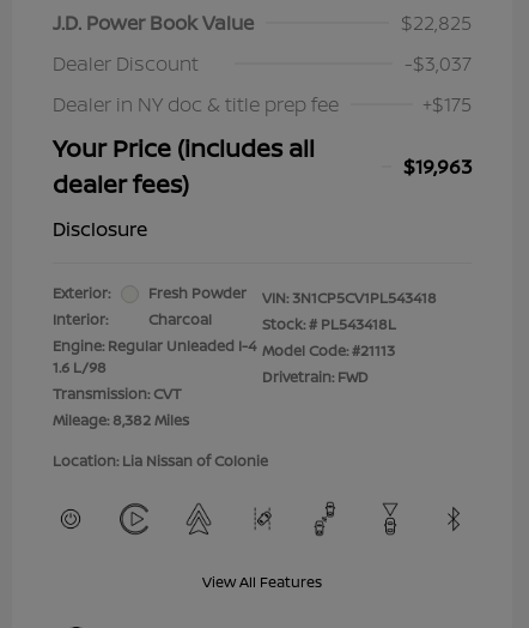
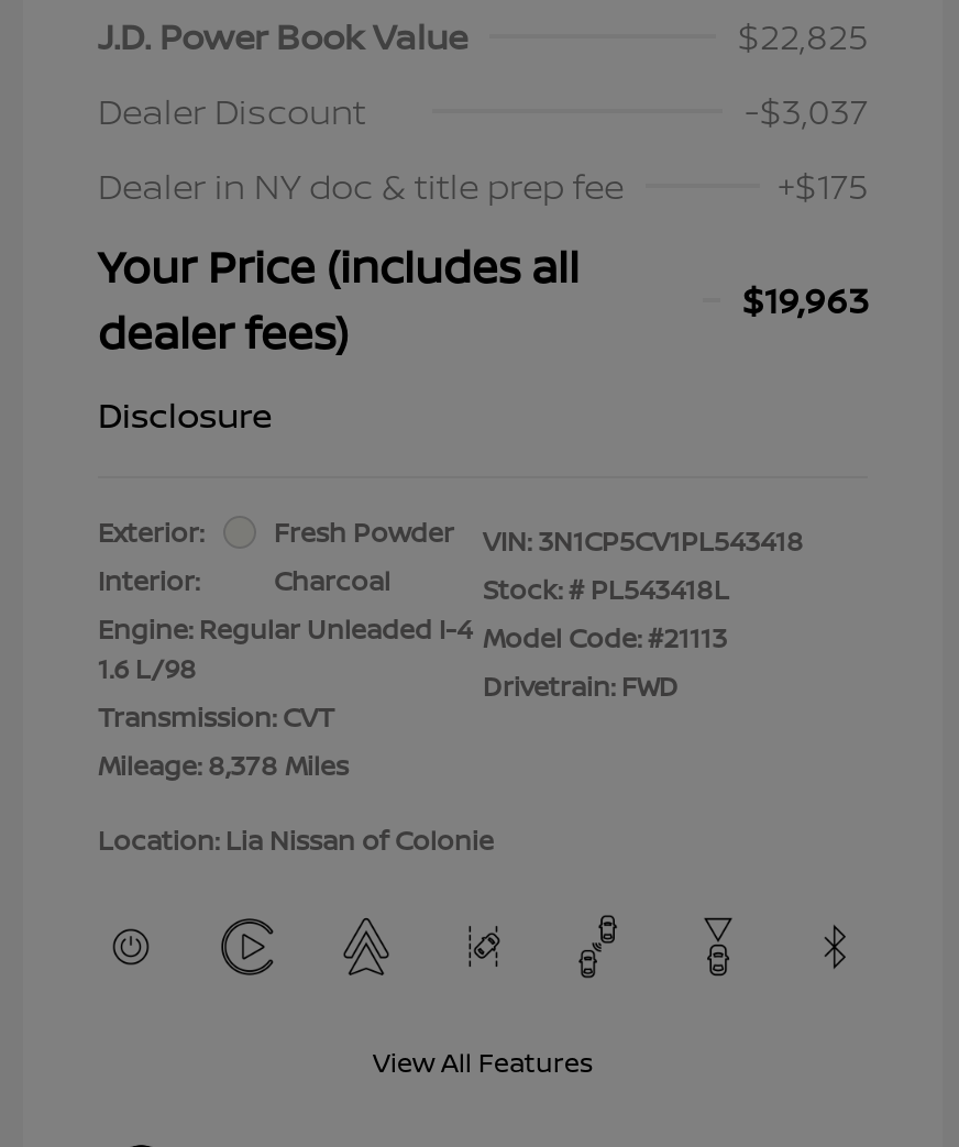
- Mileage: 8,382 Miles
+ Mileage: 8,378 Miles
